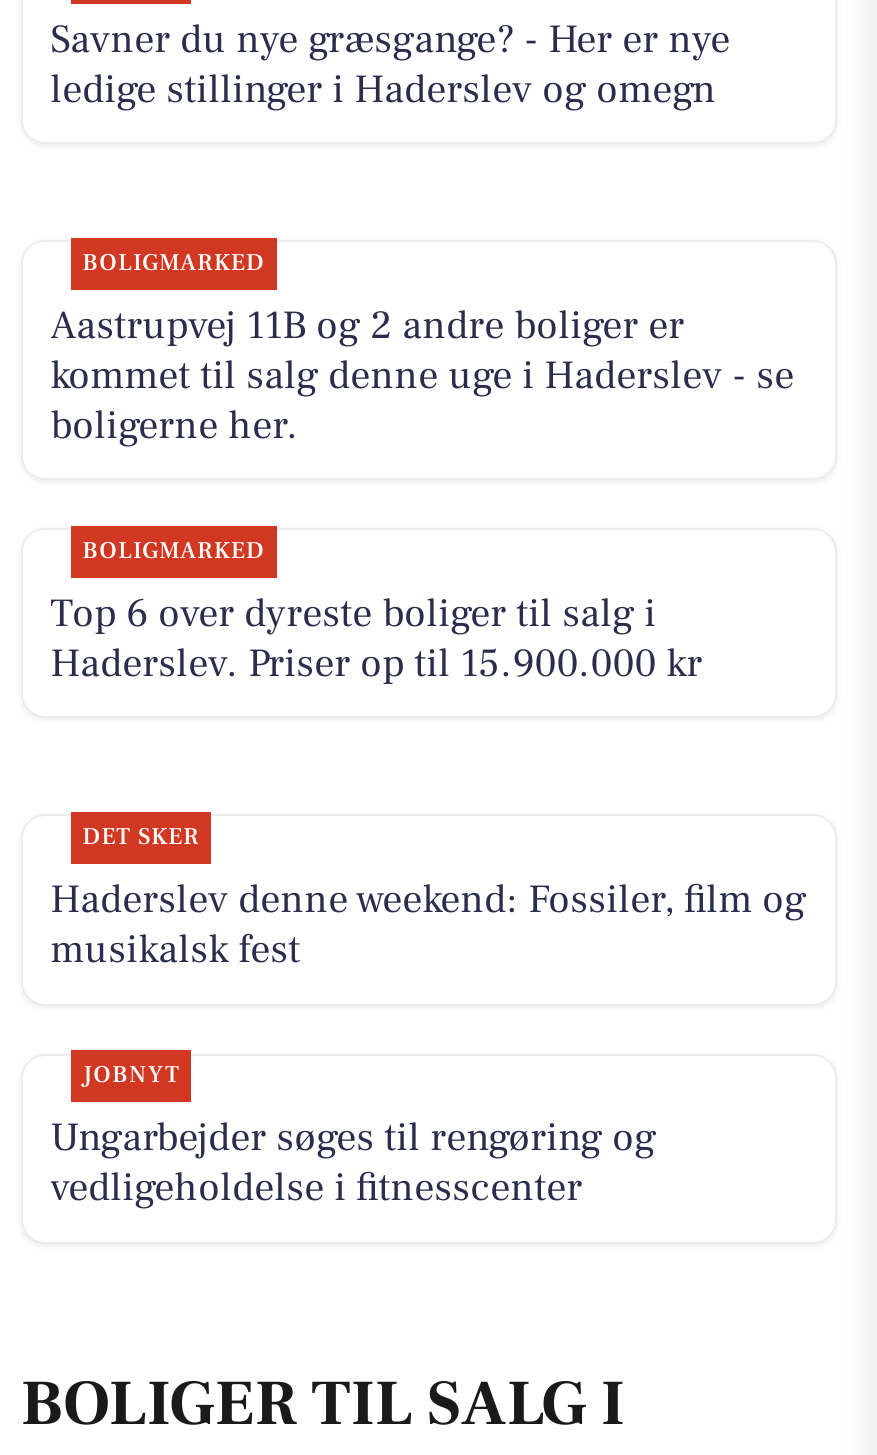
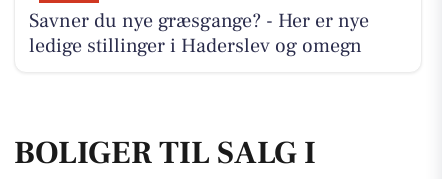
- BOLIGMARKED
- Aastrupvej 11B og 2 andre boliger er
- kommet til salg denne uge i Haderslev - se
- boligerne her.
- BOLIGMARKED
- Top 6 over dyreste boliger til salg i
- Haderslev. Priser op til 15.900.000 kr

- DET SKER
- Haderslev denne weekend: Fossiler, film og
- musikalsk fest
- JOBNYT
- Ungarbejder søges til rengøring og
- vedligeholdelse i fitnesscenter
